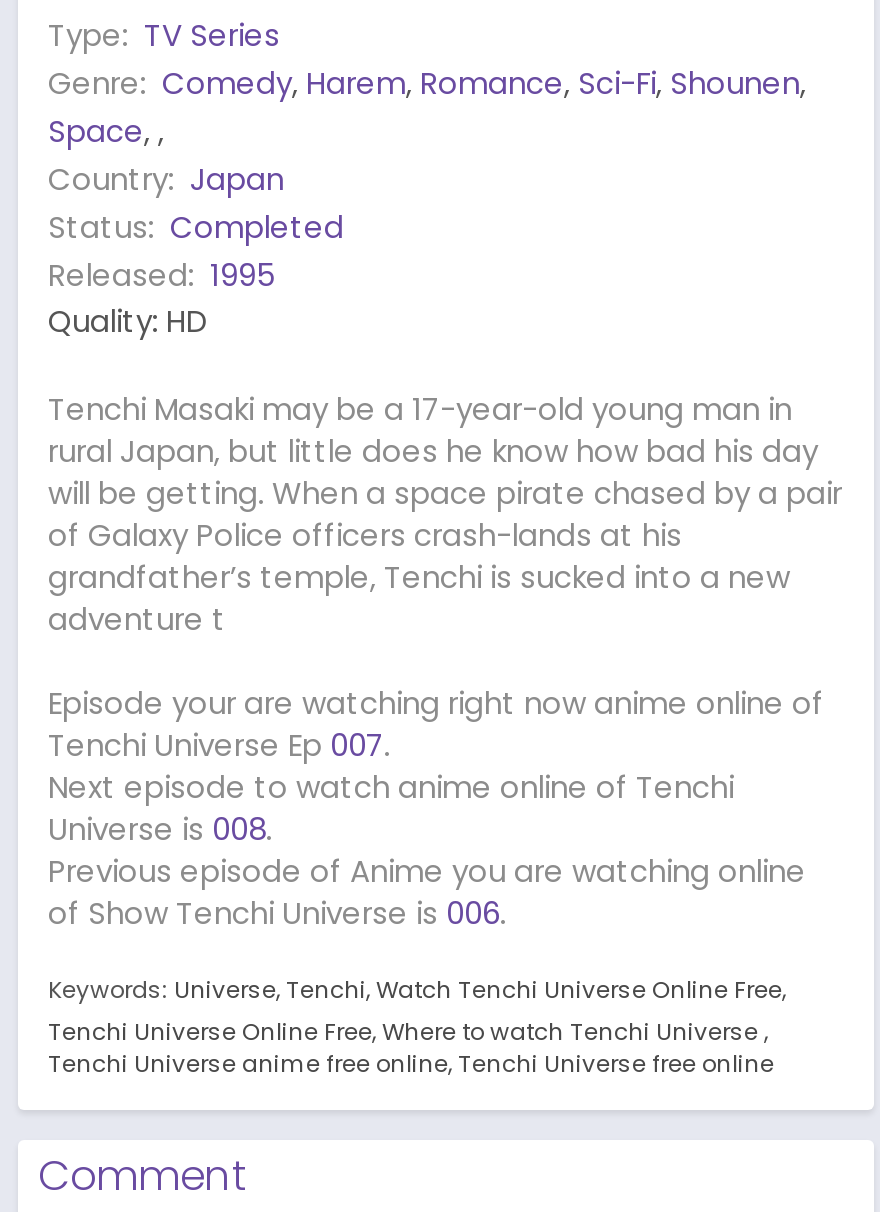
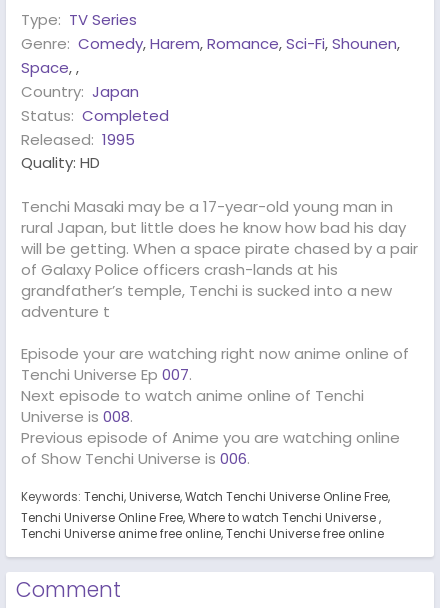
- Keywords: Universe Tenchi Watch Tenchi Universe Online Free
+ Keywords: Tenchi Universe Watch Tenchi Universe Online Free
